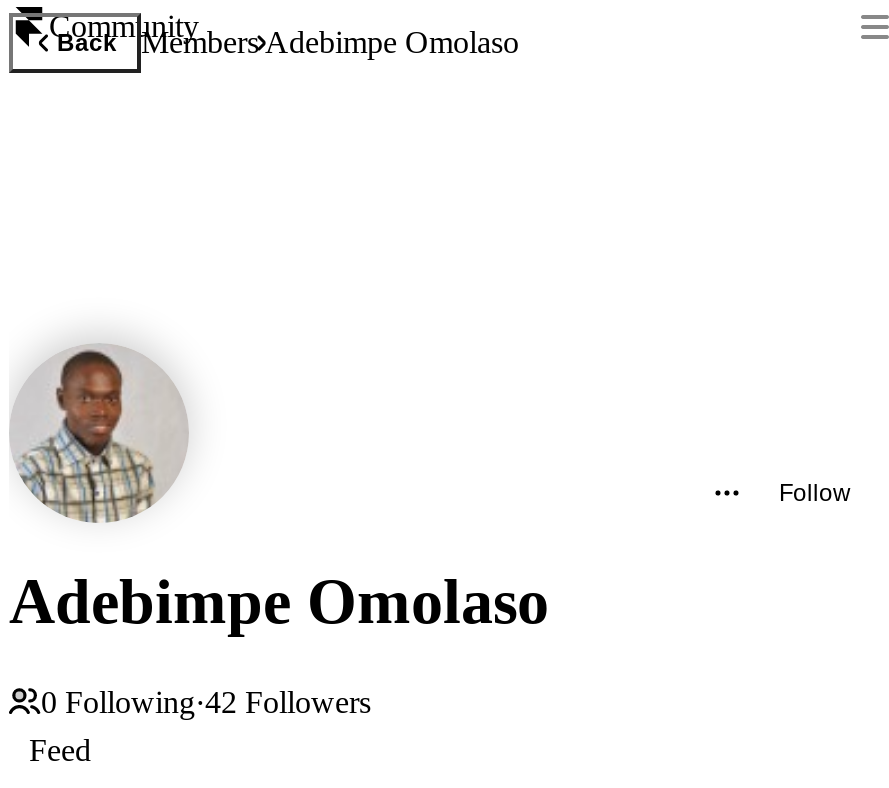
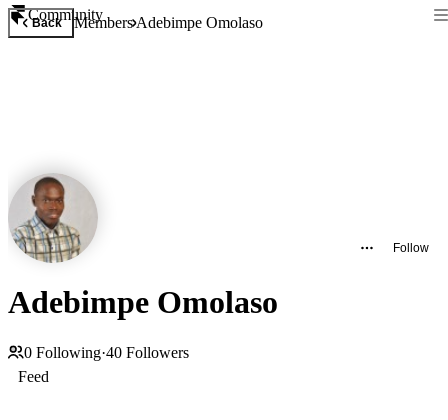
- 0 Following·42 Followers
+ 0 Following·40 Followers
